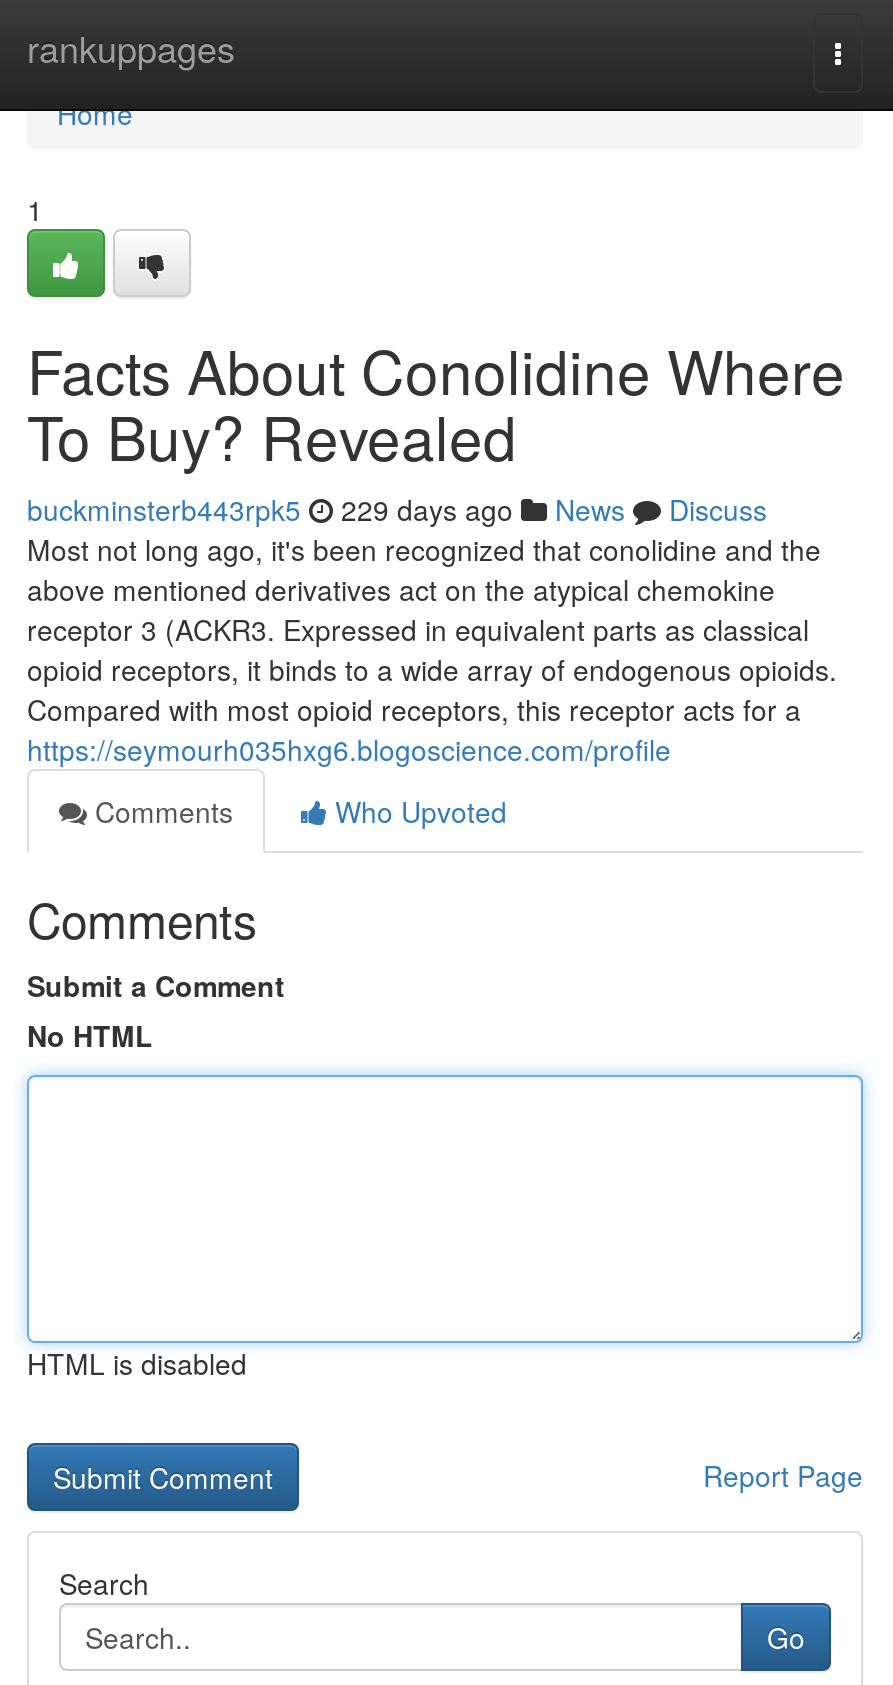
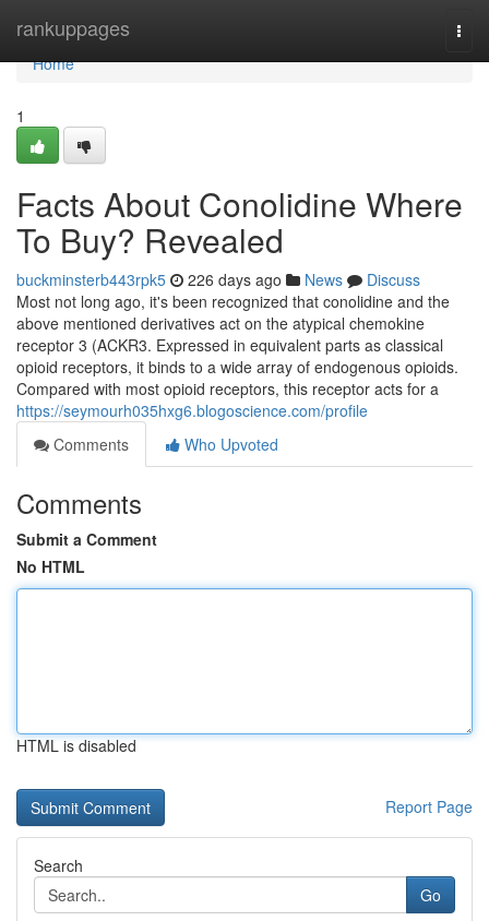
- buckminsterb443rpk5 229 days ago News Discuss
+ buckminsterb443rpk5 226 days ago News Discuss
